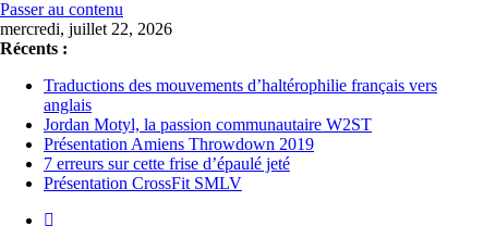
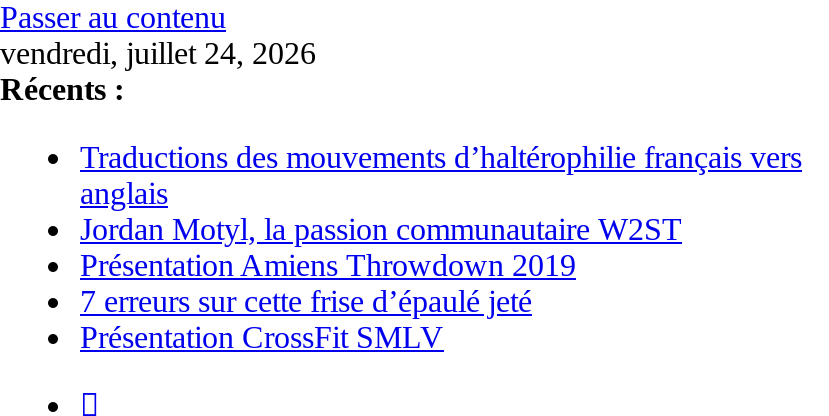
- mercredi, juillet 22, 2026
+ vendredi, juillet 24, 2026
